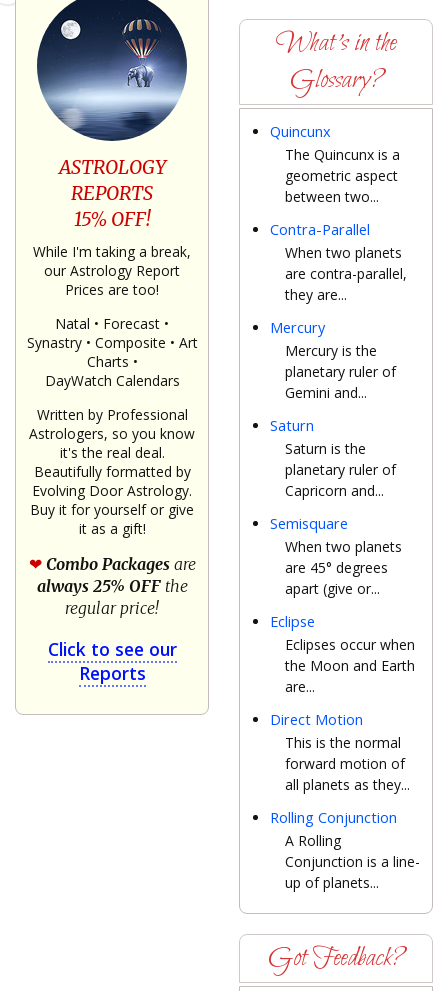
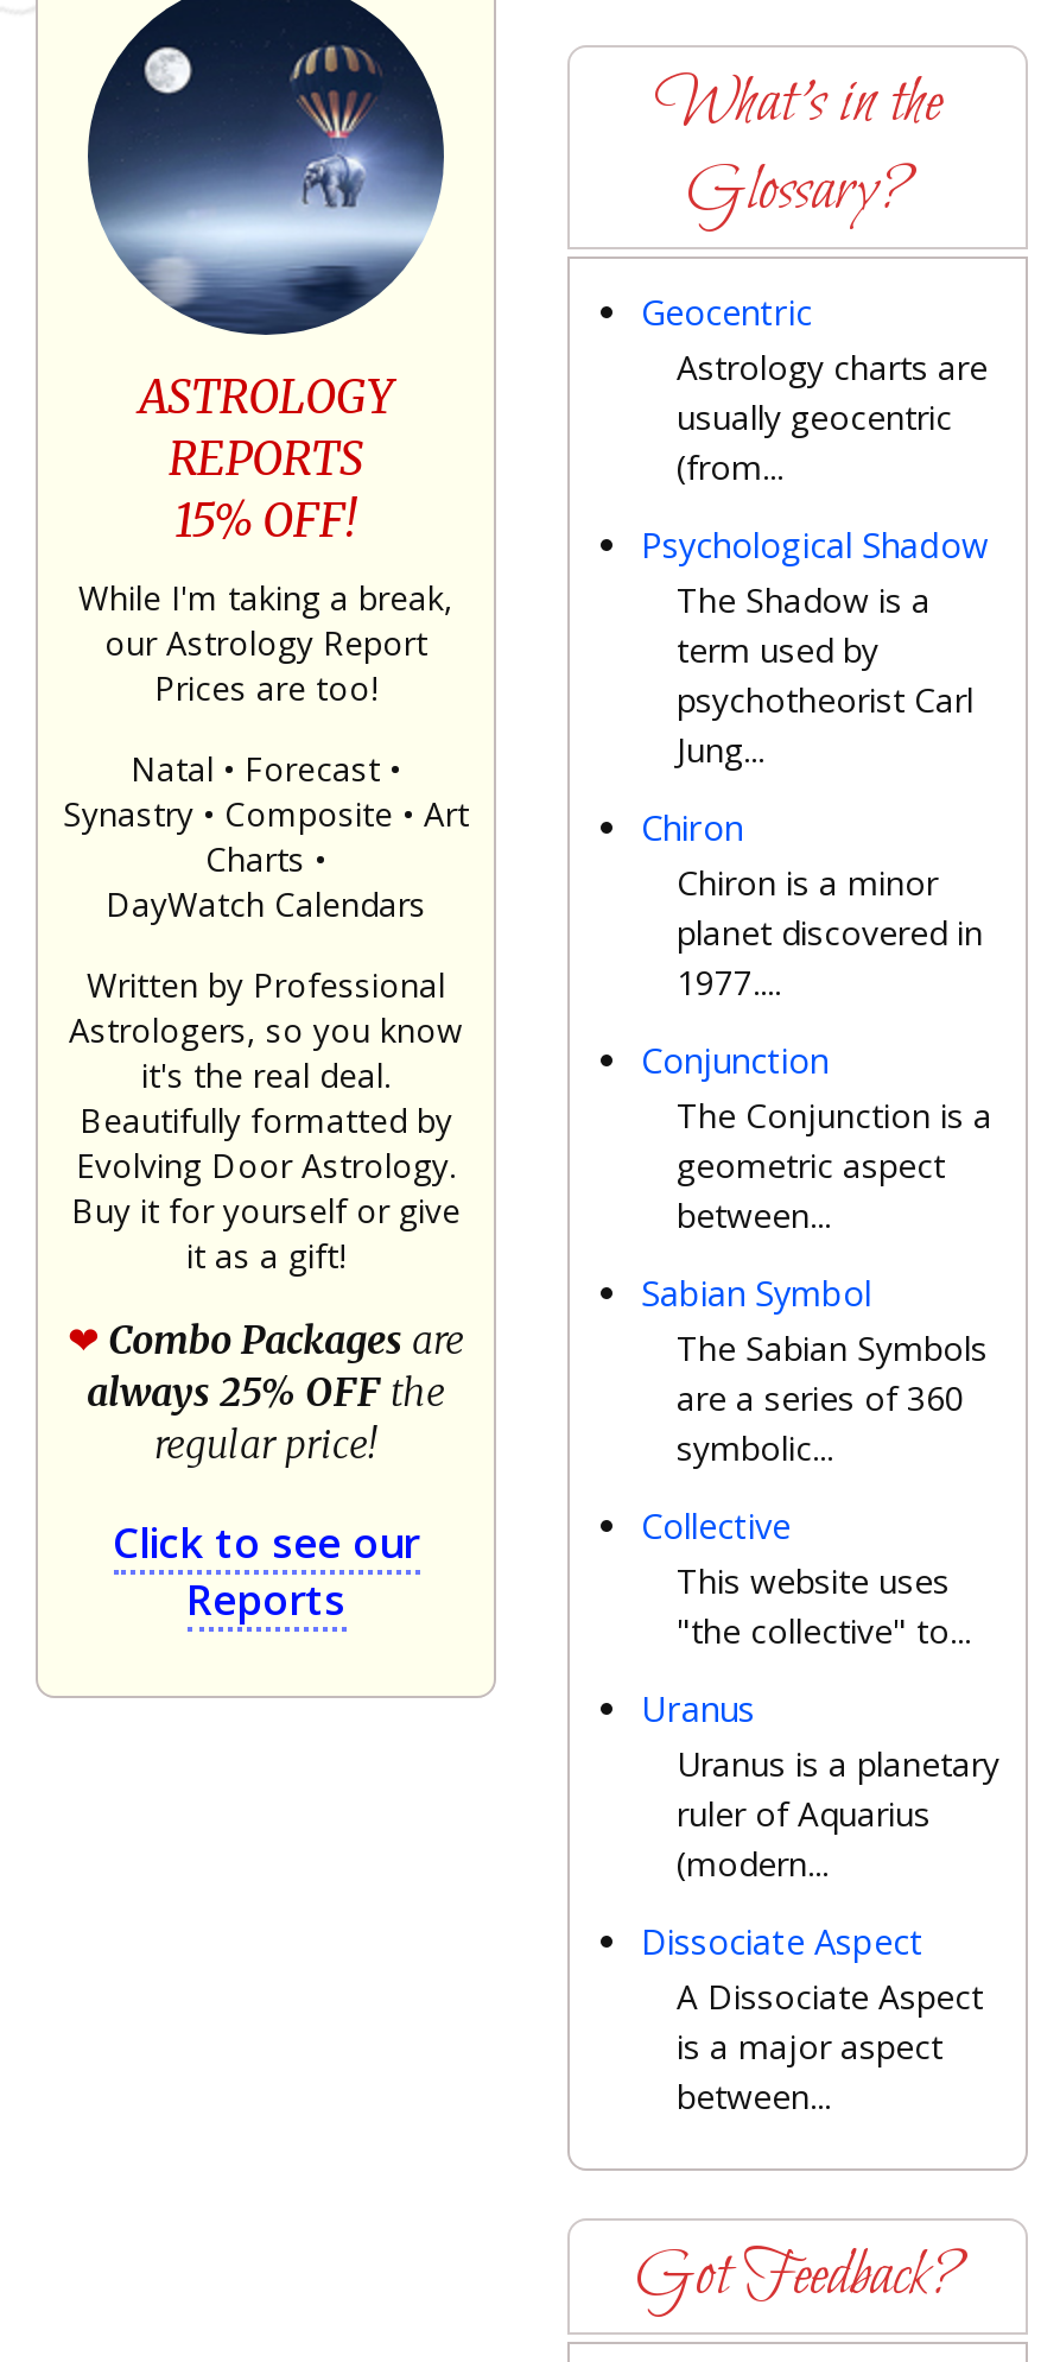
- Quincunx
- The Quincunx is a
+ Geocentric
+ Astrology charts are
+ usually geocentric
+ (from...
+ Psychological Shadow
+ The Shadow is a
+ term used by
+ psychotheorist Carl
+ Jung...
+ Chiron
+ Chiron is a minor
+ planet discovered in
+ 1977....
+ Conjunction
+ The Conjunction is a

moved down: geometric aspect

- between two...
- Contra-Parallel
- When two planets
- are contra-parallel,
- they are...
- Mercury
- Mercury is the
- planetary ruler of
- Gemini and...
- Saturn
- Saturn is the
- planetary ruler of
- Capricorn and...
- Semisquare
- When two planets
- are 45° degrees
- apart (give or...
- Eclipse
- Eclipses occur when
- the Moon and Earth
- are...
- Direct Motion
- This is the normal
- forward motion of
- all planets as they...
- Rolling Conjunction
- A Rolling
- Conjunction is a line-
- up of planets...
+ between...
+ Sabian Symbol
+ The Sabian Symbols
+ are a series of 360
+ symbolic...
+ Collective
+ This website uses
+ "the collective" to...
+ Uranus
+ Uranus is a planetary
+ ruler of Aquarius
+ (modern...
+ Dissociate Aspect
+ A Dissociate Aspect
+ is a major aspect
+ between...
